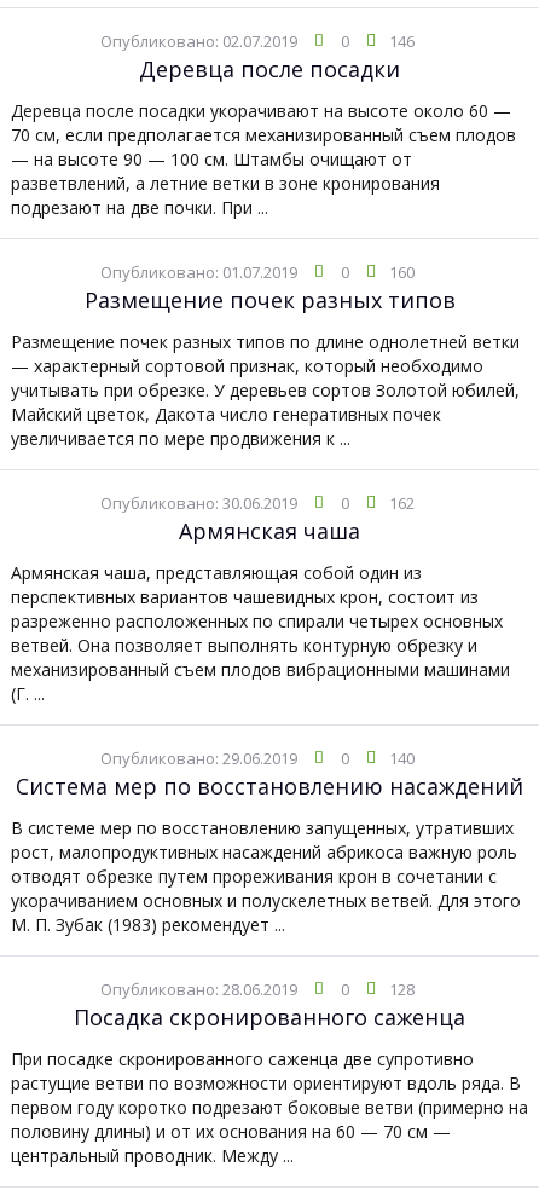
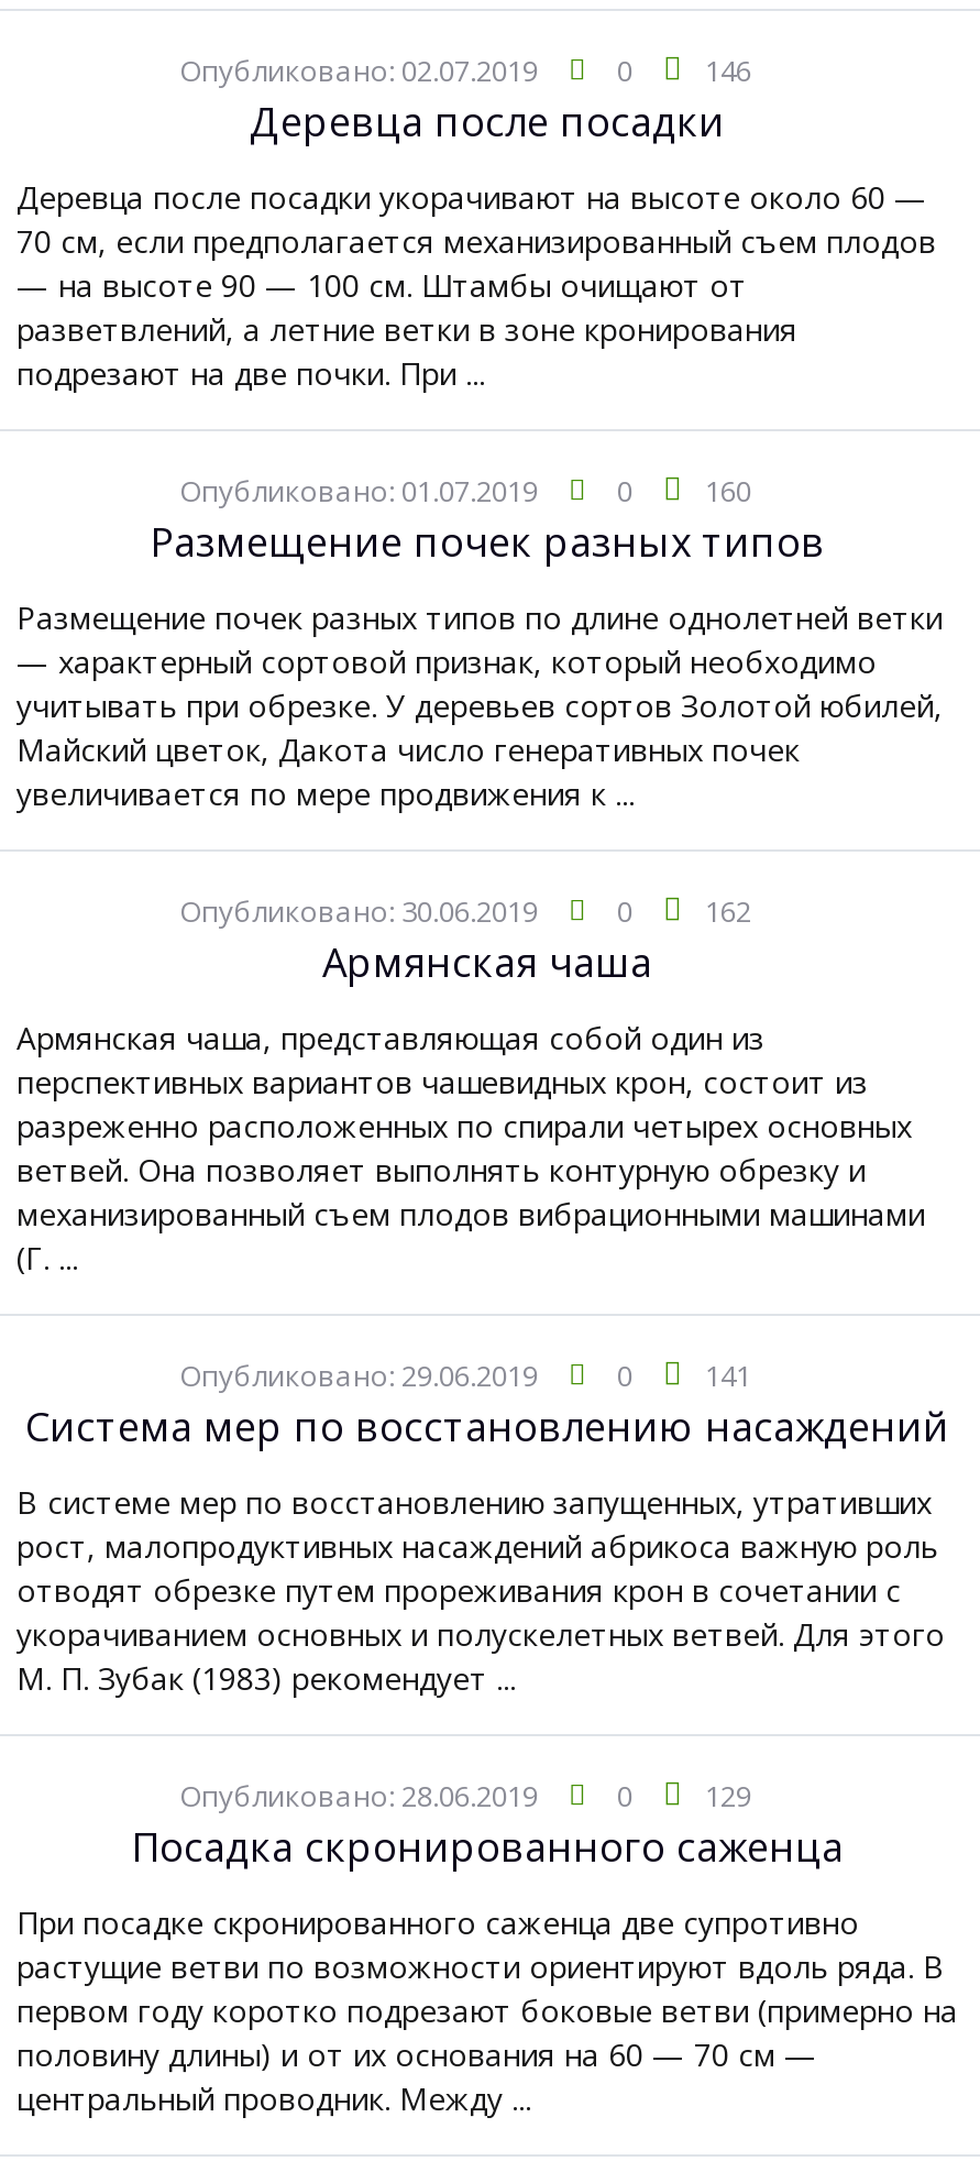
- Опубликовано: 29.06.2019 0 140
+ Опубликовано: 29.06.2019 0 141

- Опубликовано: 28.06.2019 0 128
+ Опубликовано: 28.06.2019 0 129
